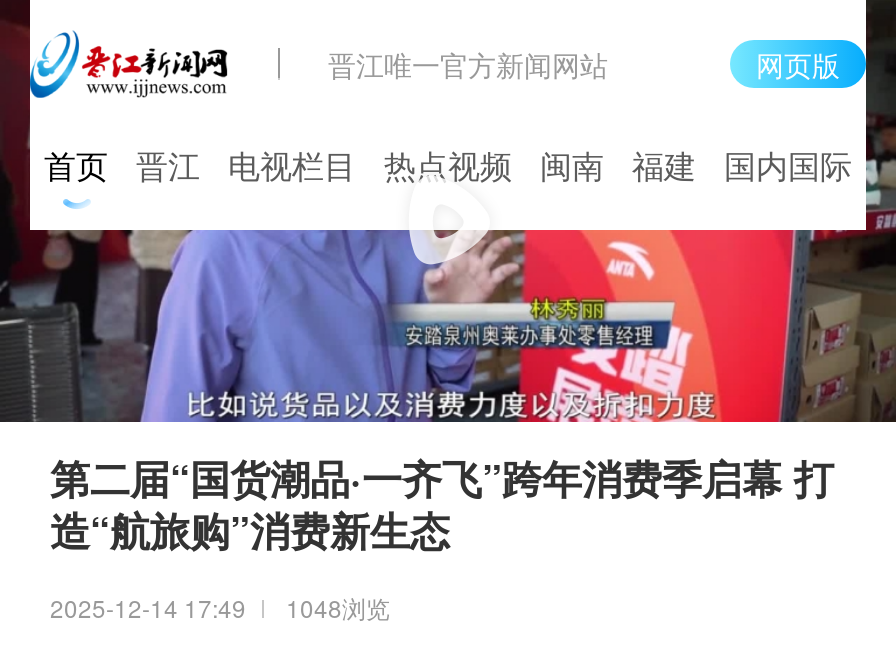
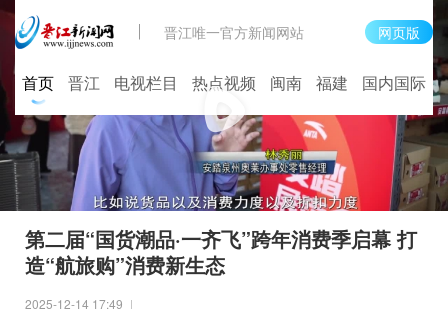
- 1048浏览
